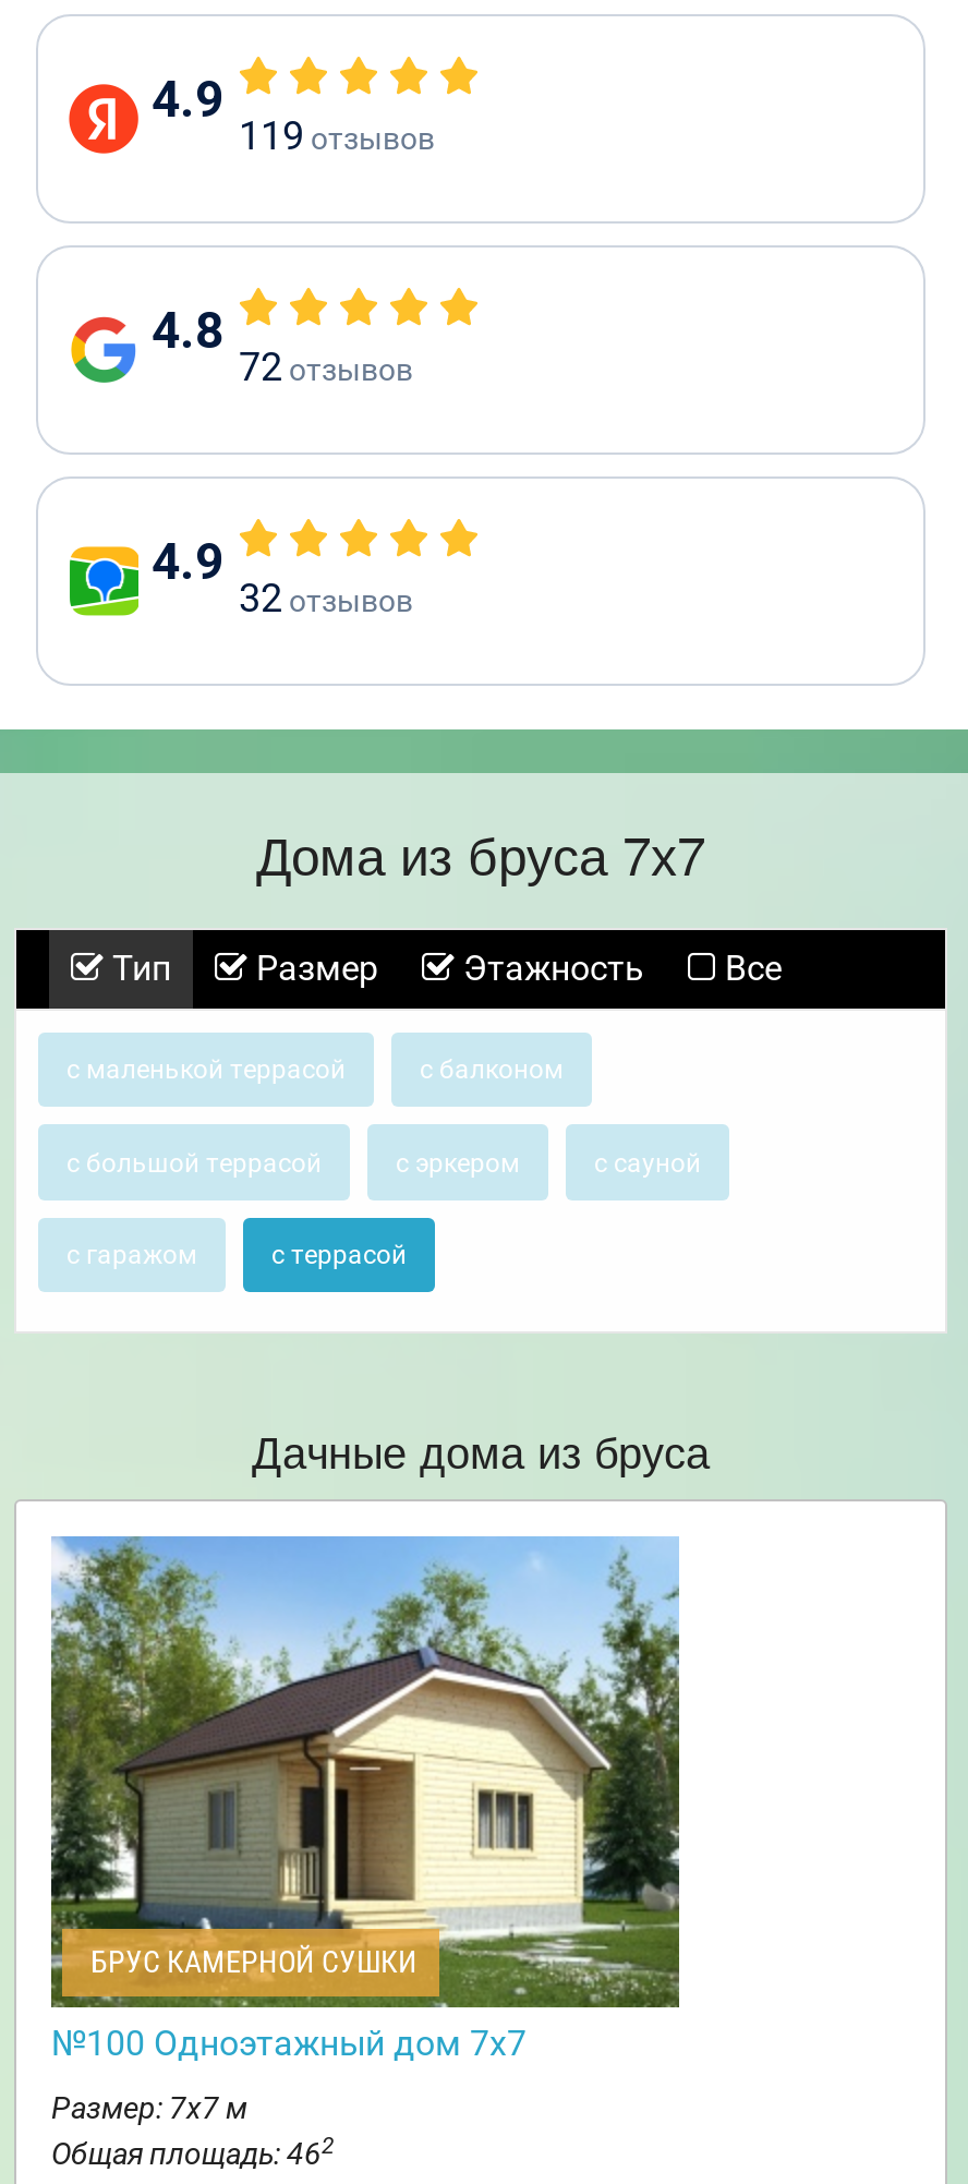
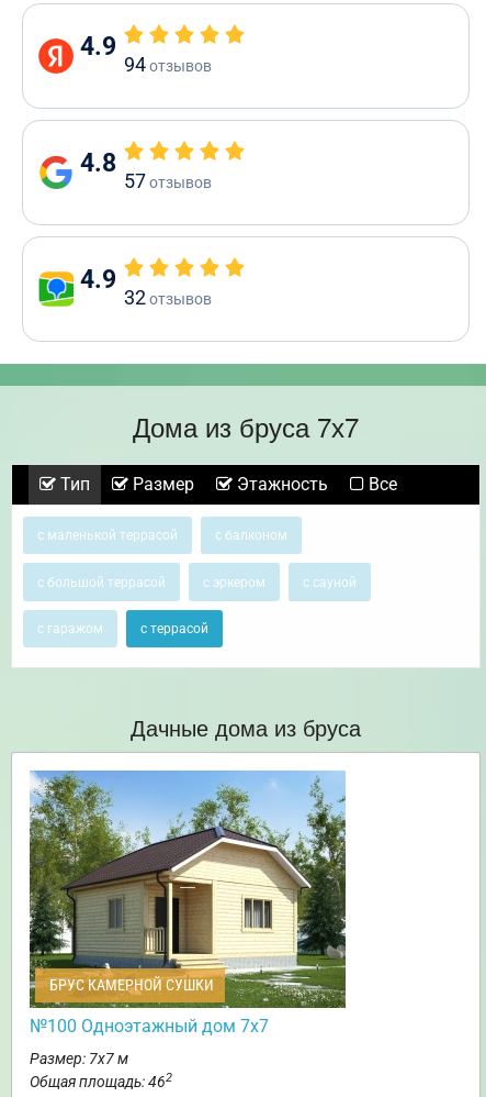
- 119 отзывов
+ 94 отзывов

- 72 отзывов
+ 57 отзывов
